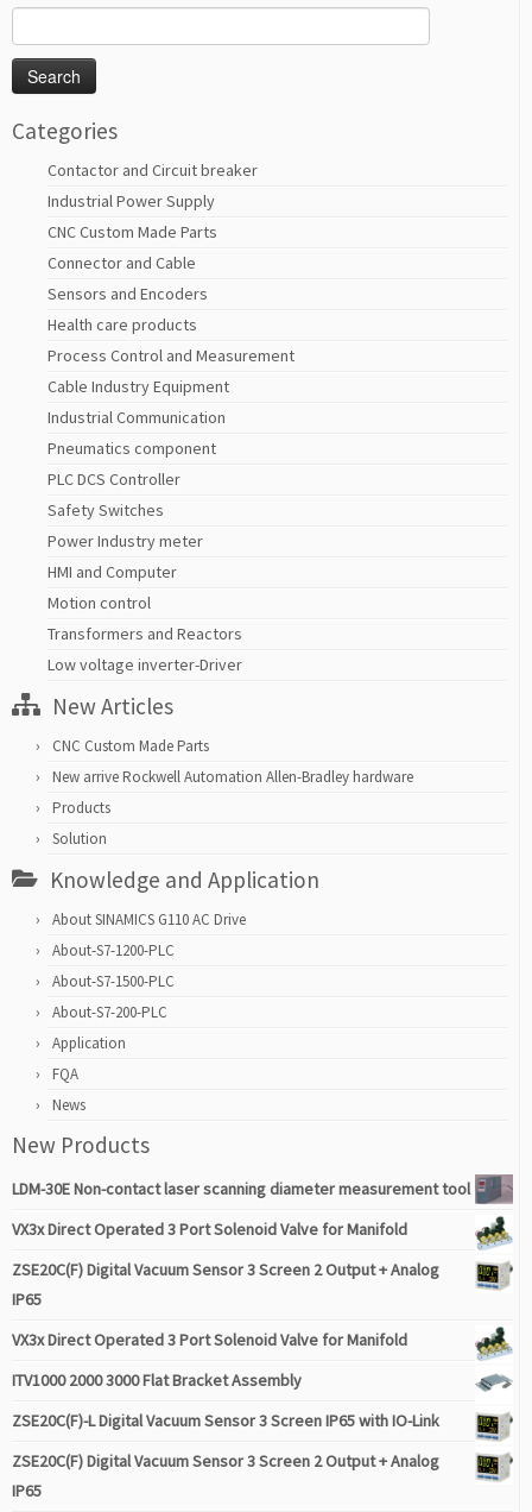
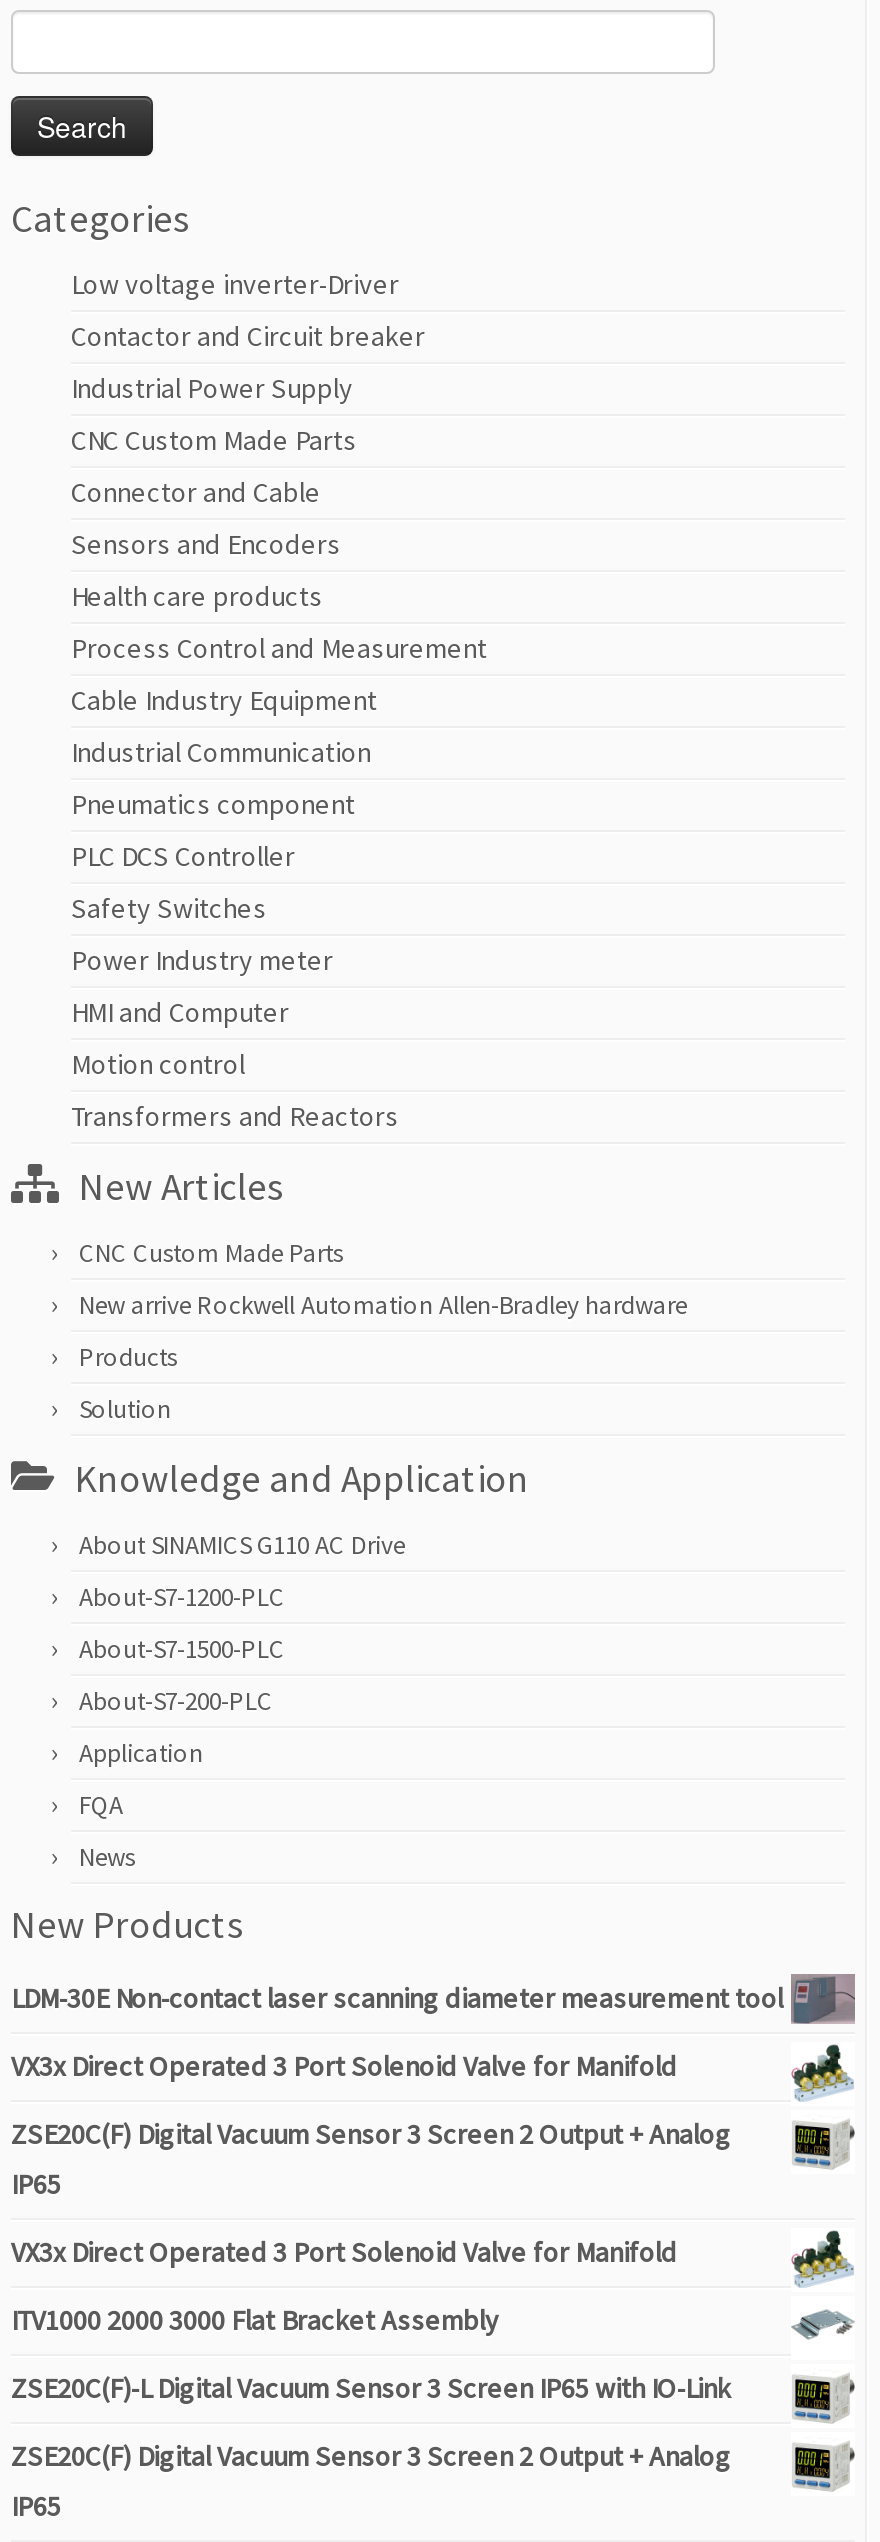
moved down: Contactor and Circuit breaker | Industrial Power Supply | CNC Custom Made Parts | ... | Motion control | Transformers and Reactors

moved up: Low voltage inverter-Driver
